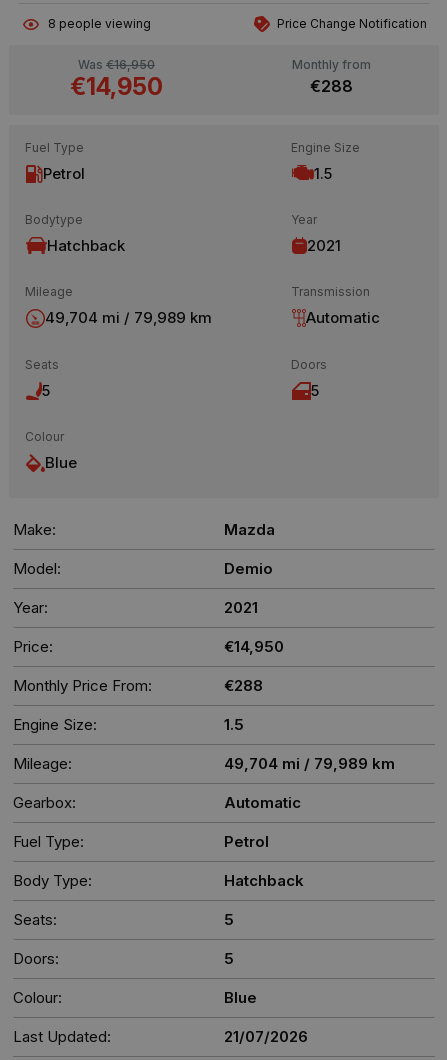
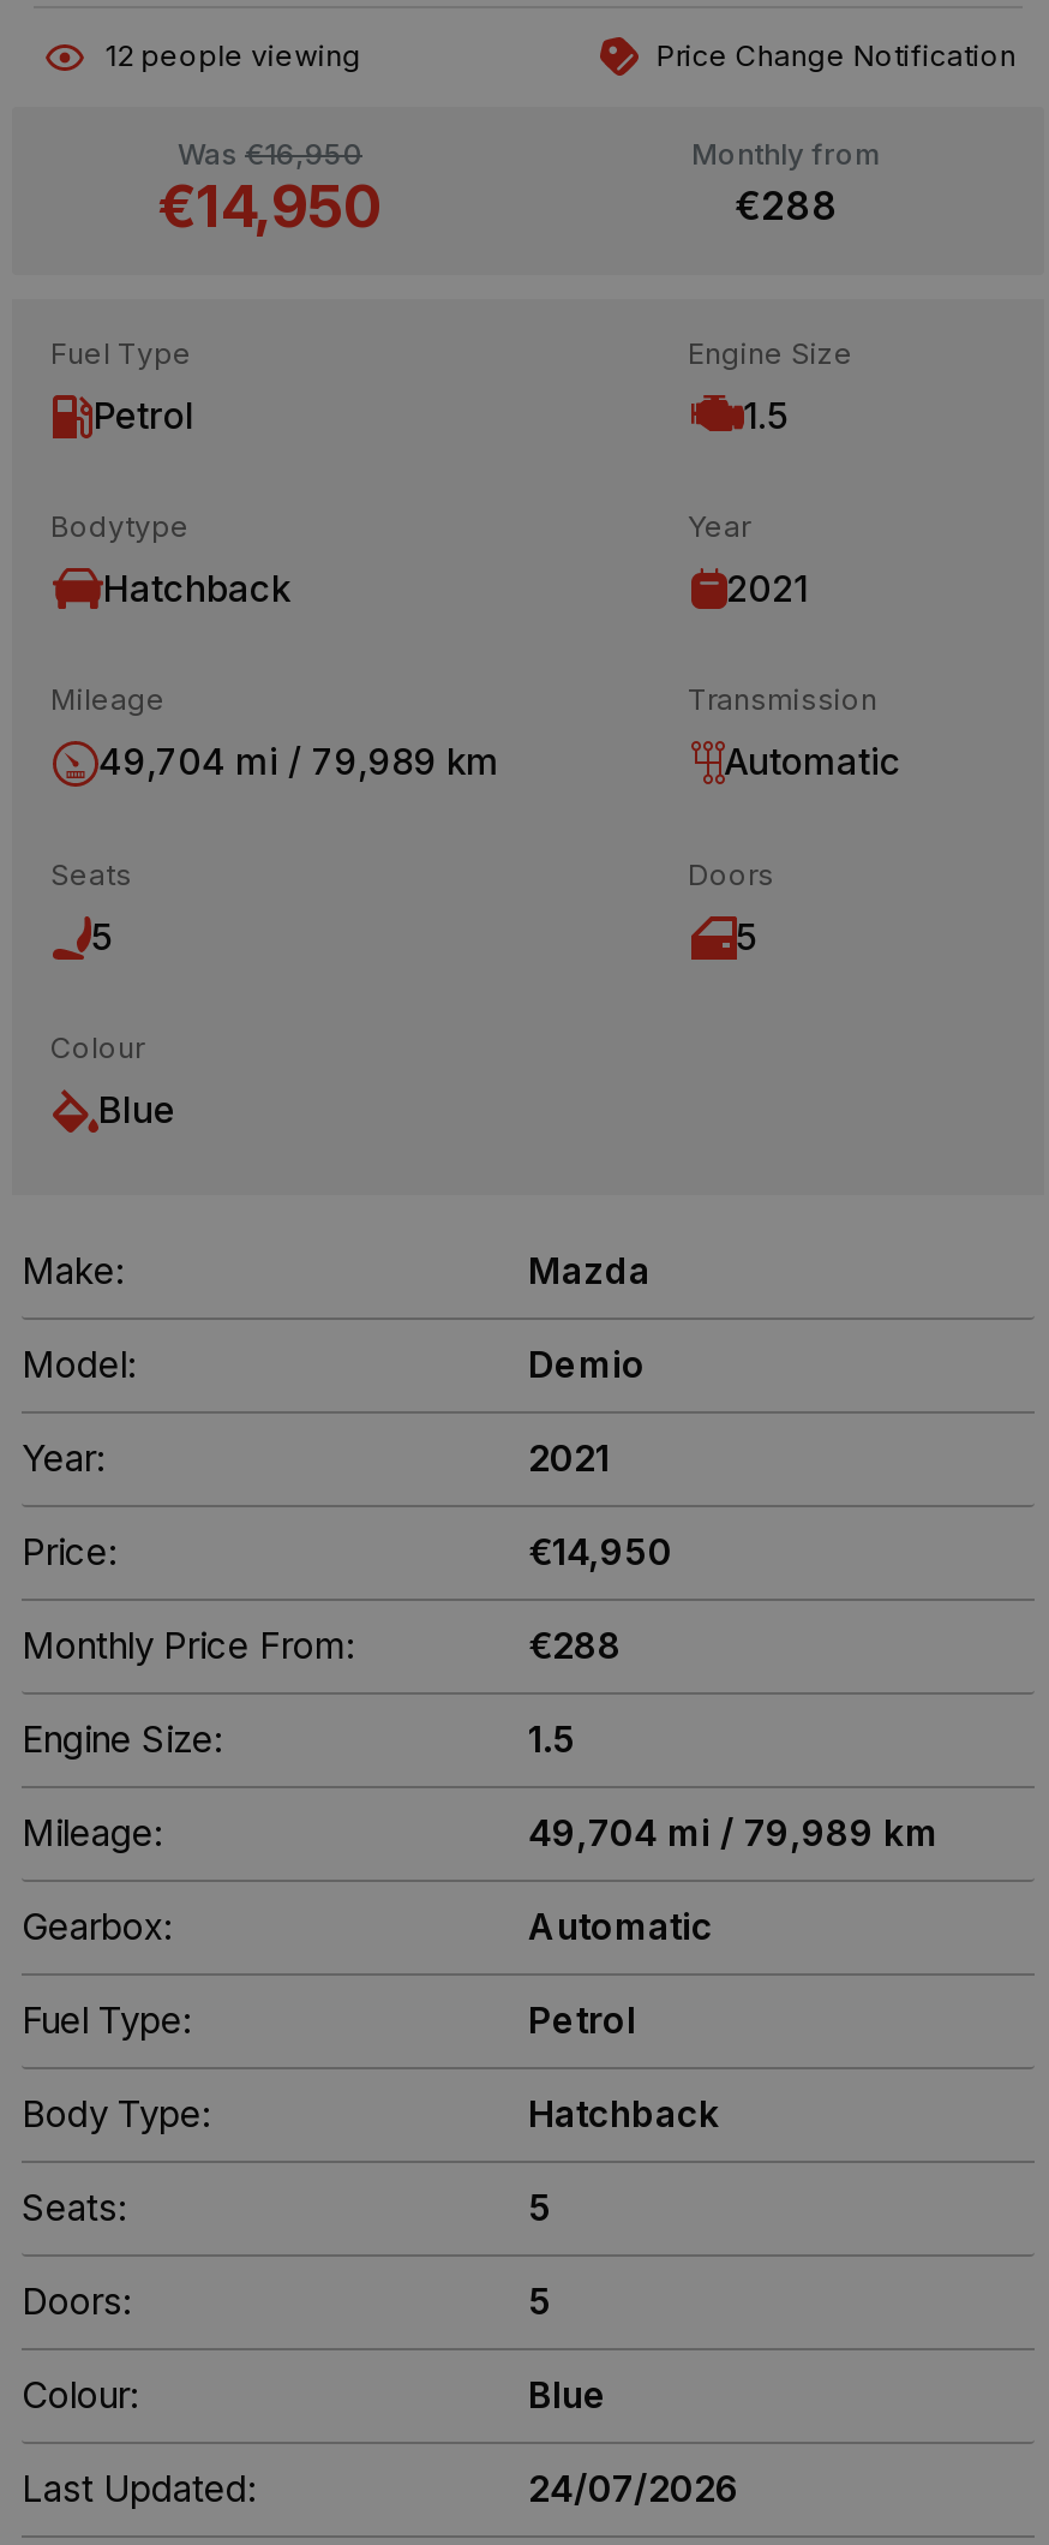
- 8 people viewing
+ 12 people viewing

- 21/07/2026
+ 24/07/2026
